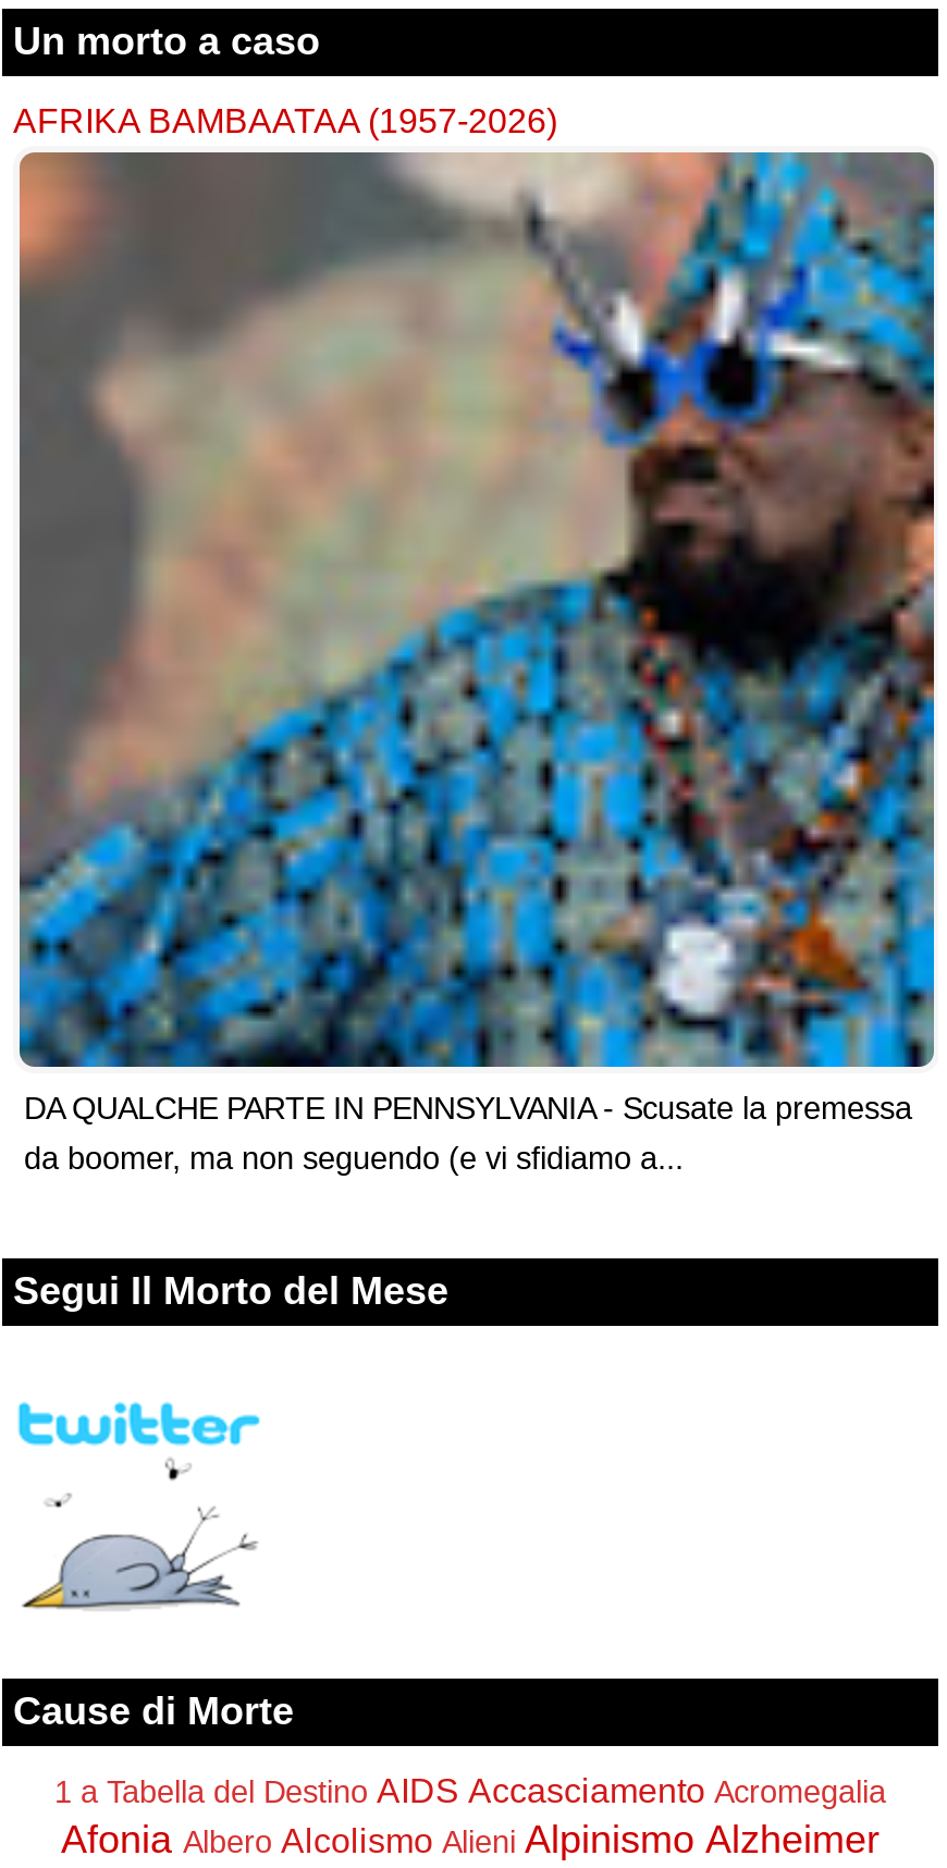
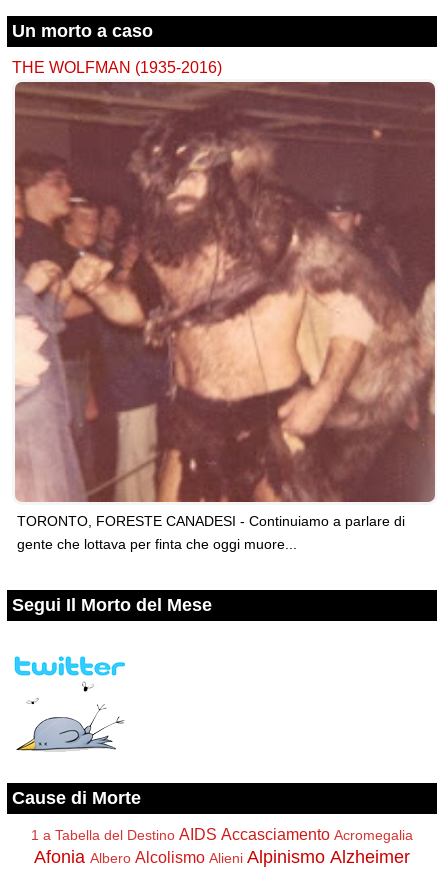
- AFRIKA BAMBAATAA (1957-2026)
+ THE WOLFMAN (1935-2016)

- [image]
- DA QUALCHE PARTE IN PENNSYLVANIA - Scusate la premessa
- da boomer, ma non seguendo (e vi sfidiamo a...
+ [image]
+ TORONTO, FORESTE CANADESI - Continuiamo a parlare di
+ gente che lottava per finta che oggi muore...
